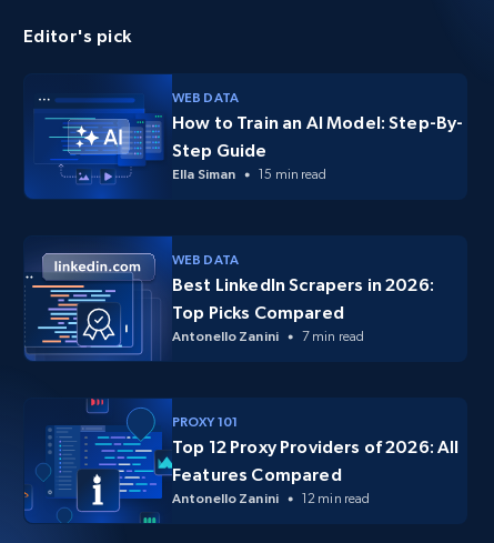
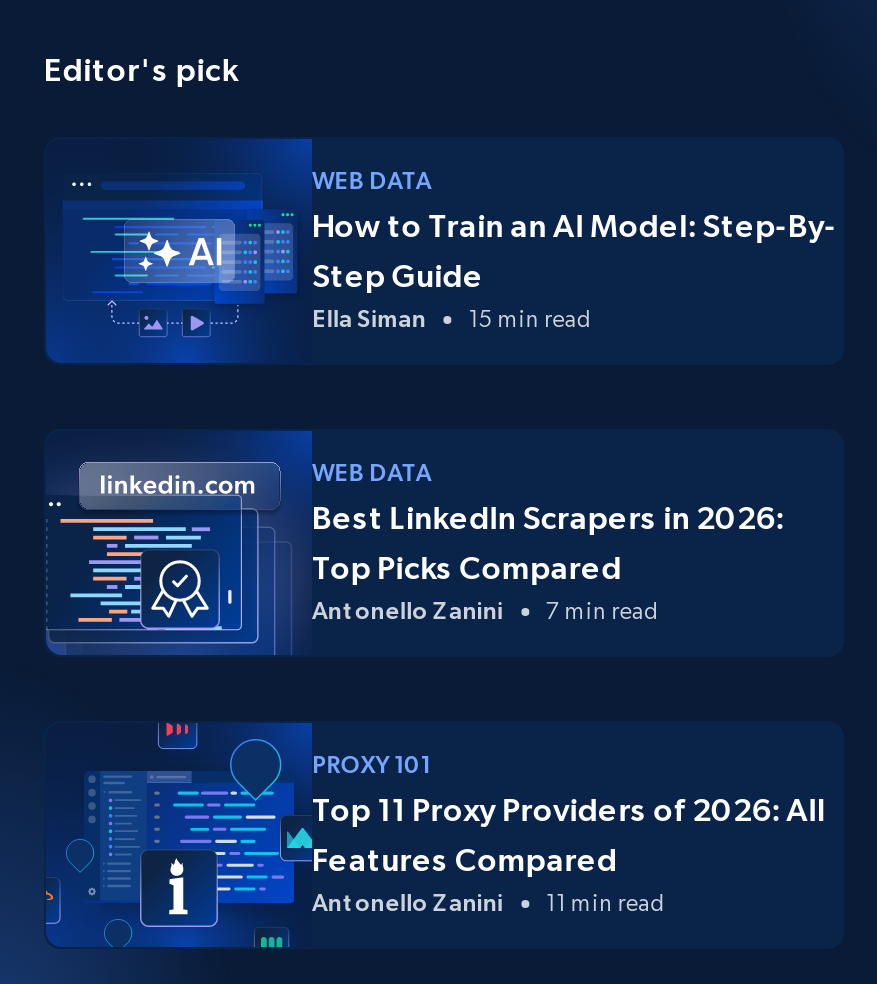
- Top 12 Proxy Providers of 2026: All
+ Top 11 Proxy Providers of 2026: All

- Antonello Zanini 12 min read
+ Antonello Zanini 11 min read
